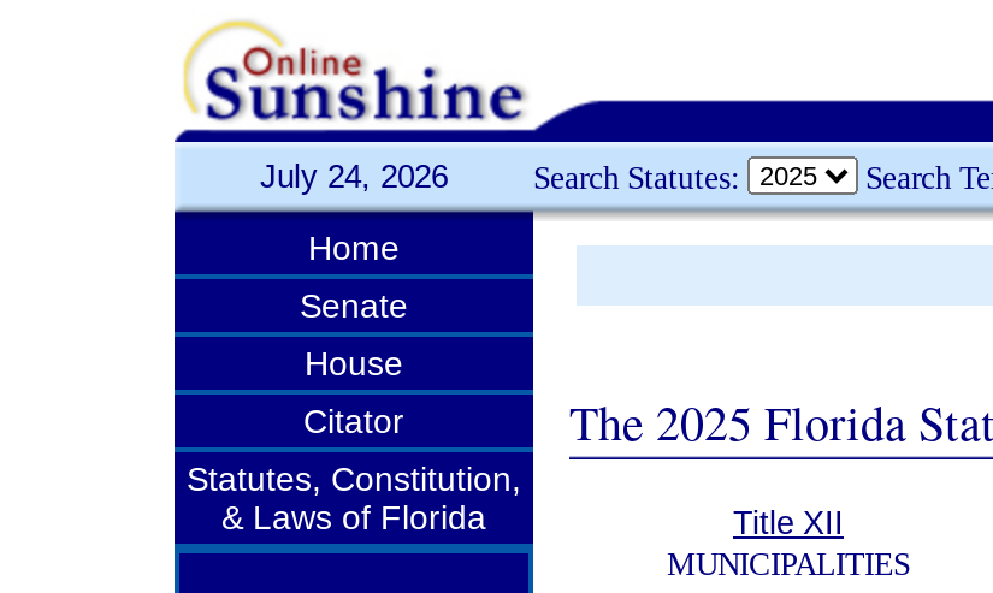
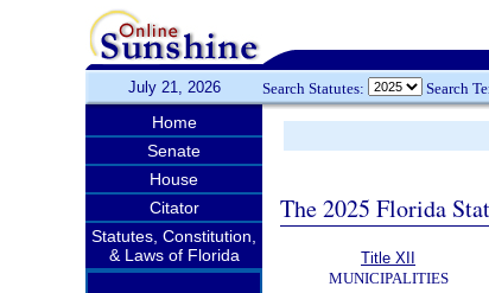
- July 24, 2026
+ July 21, 2026
